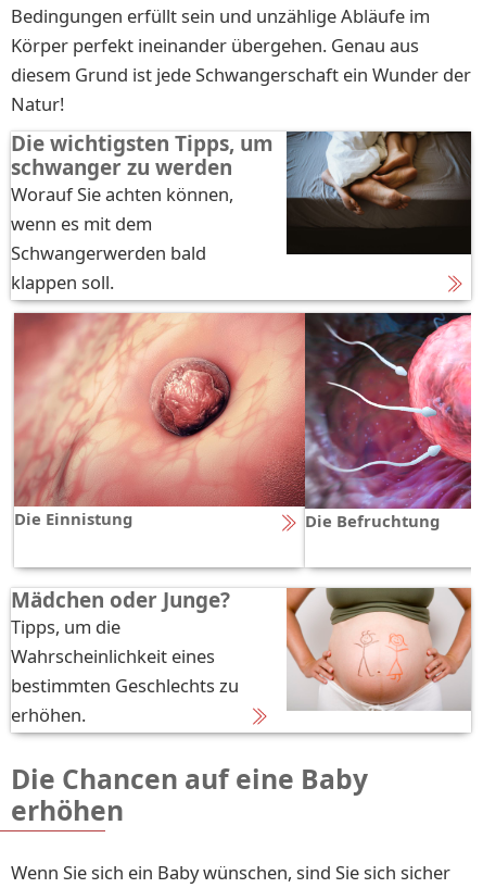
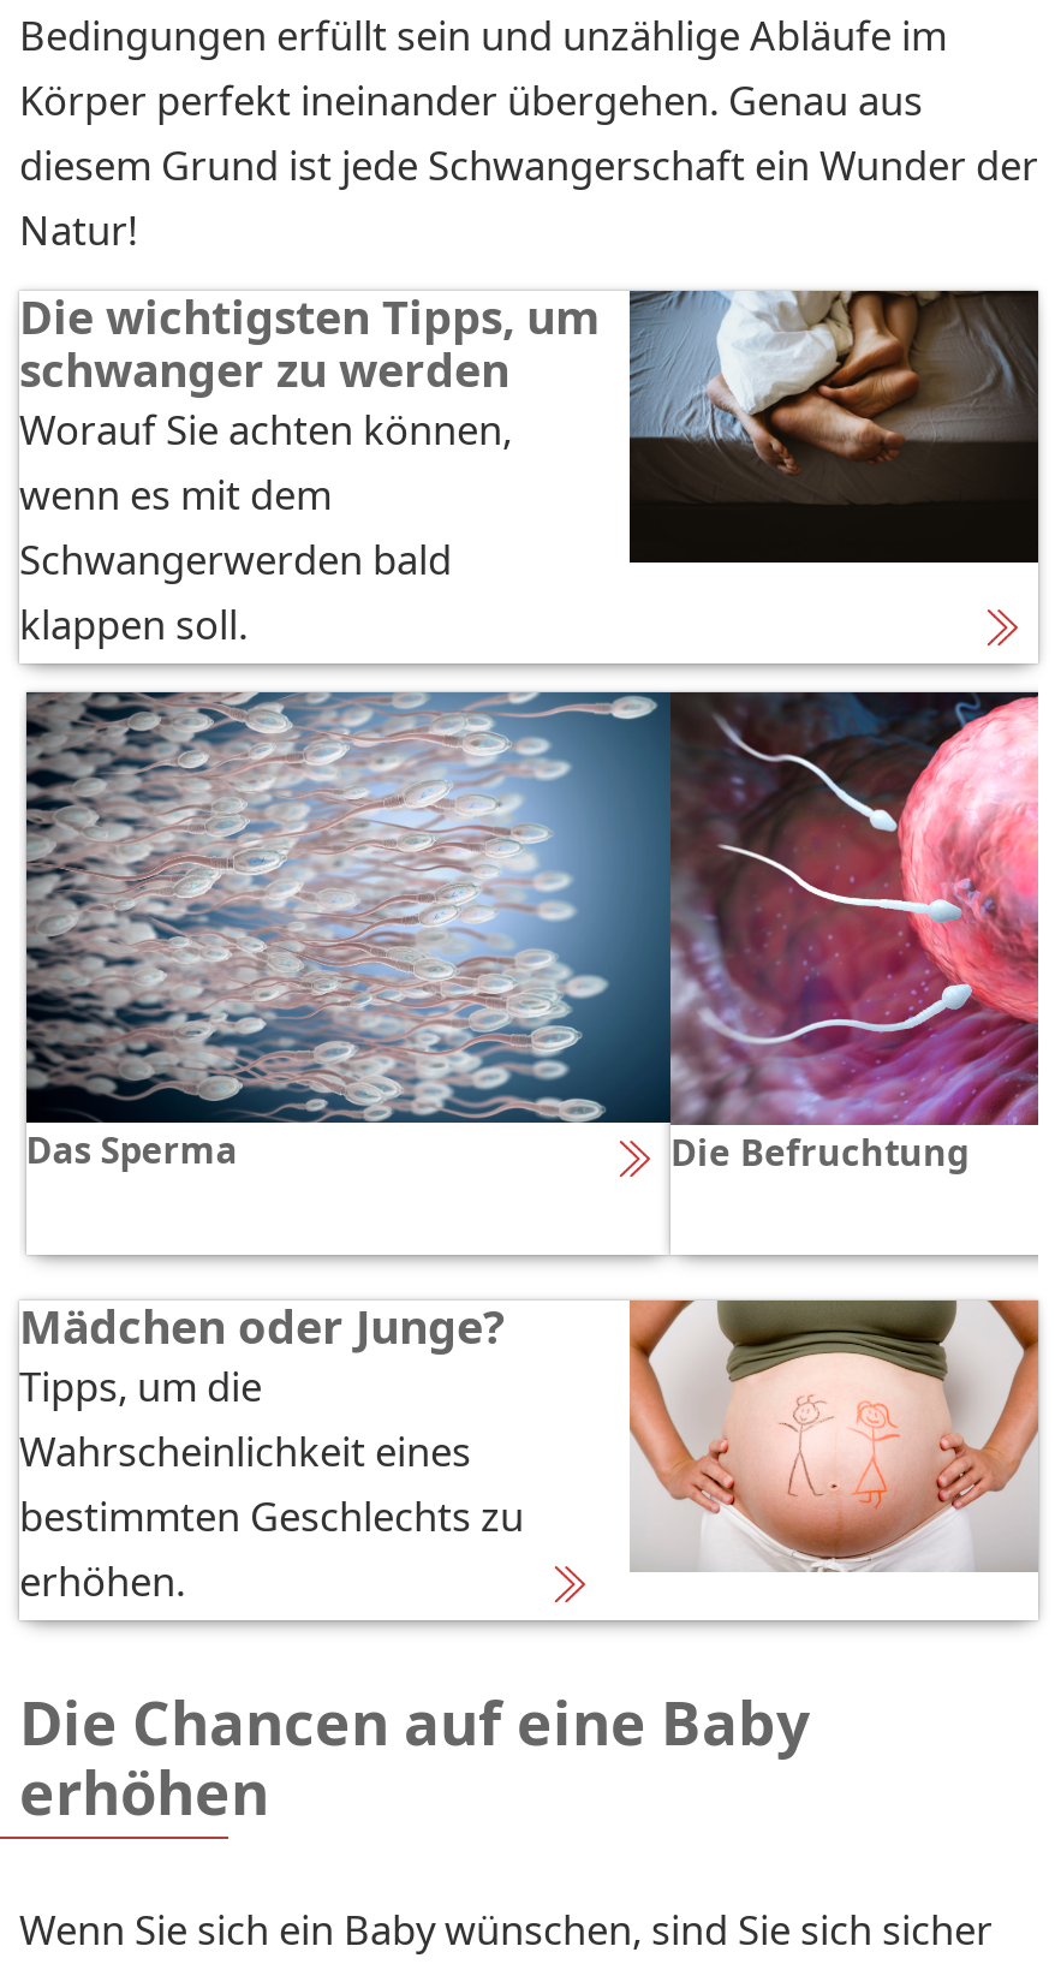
- [image]
- Die Einnistung
+ [image]
+ Das Sperma
